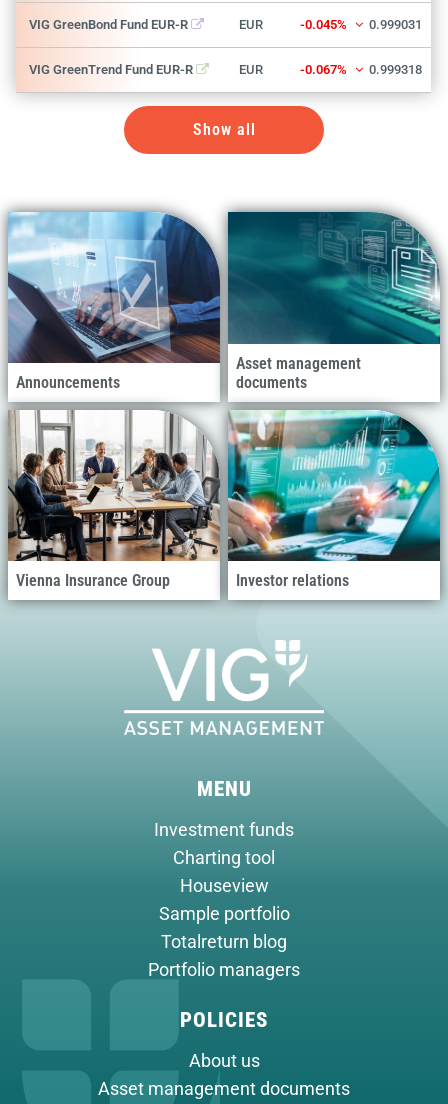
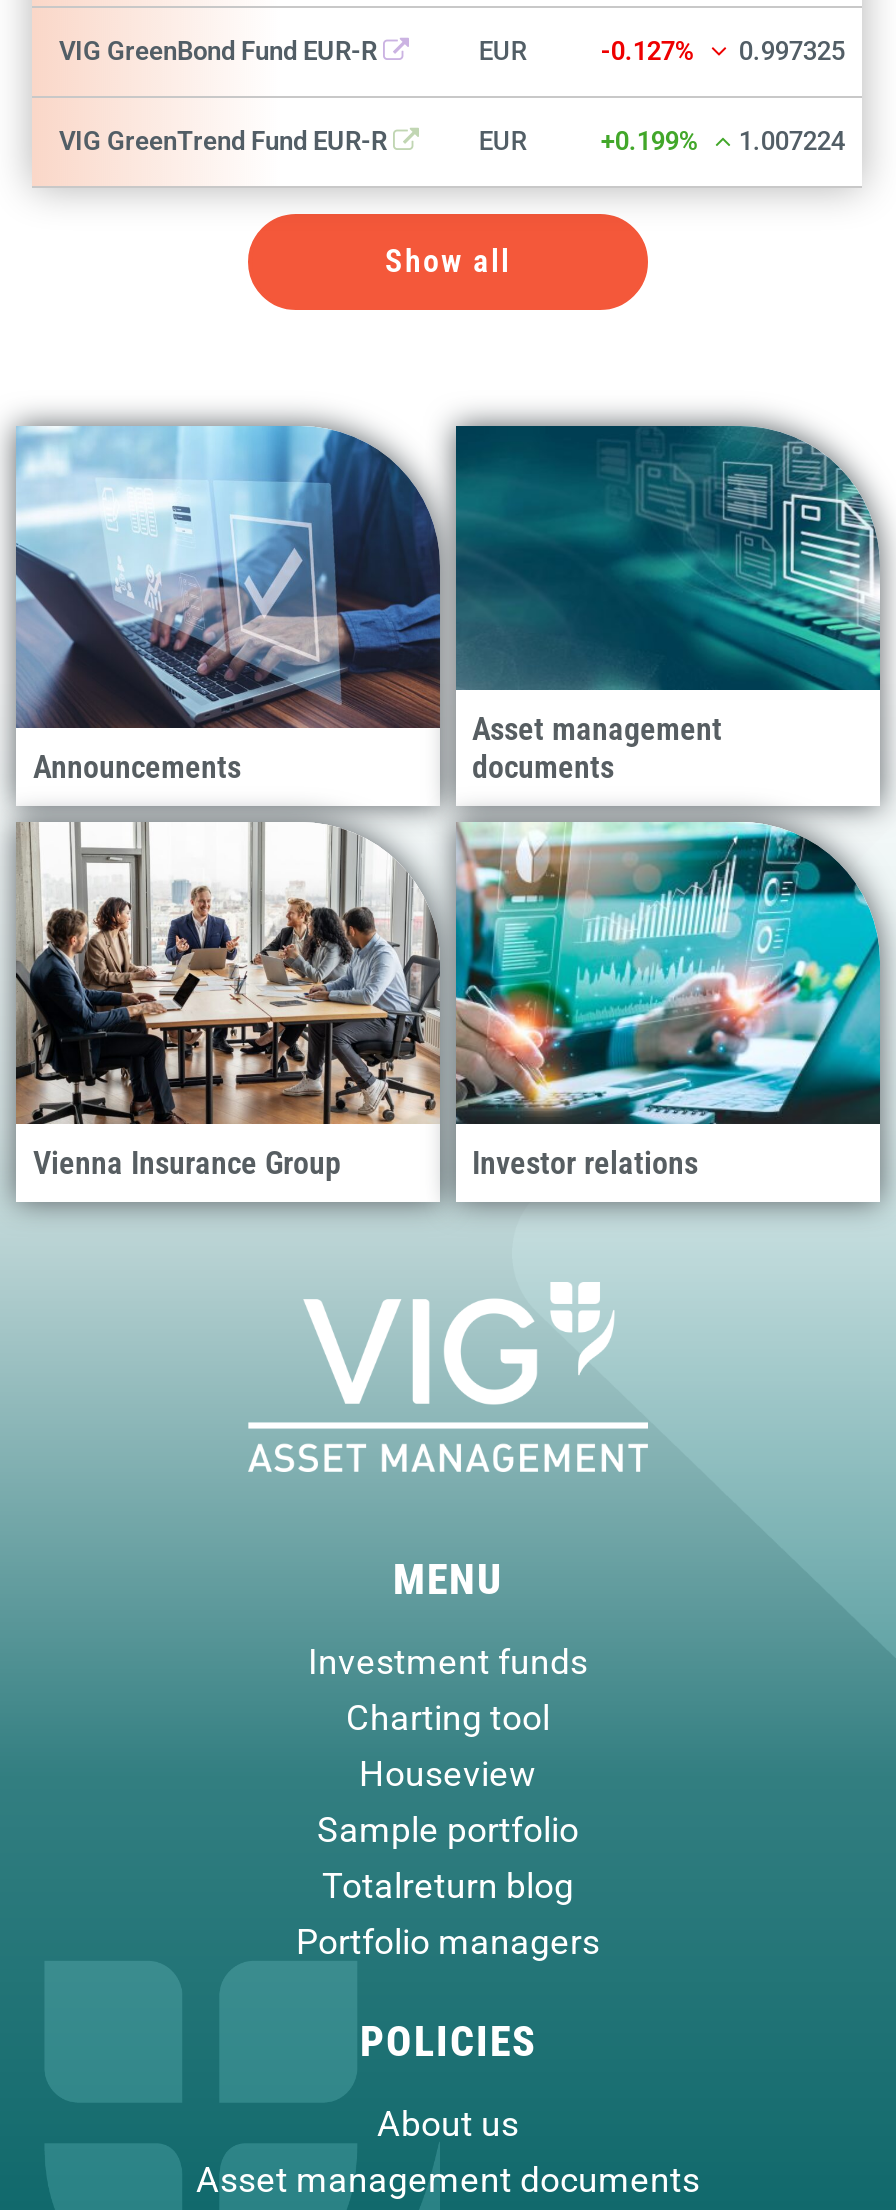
- -0.045%
+ -0.127%

- 0.999031
+ 0.997325

- -0.067%
+ +0.199%

- 0.999318
+ 1.007224
